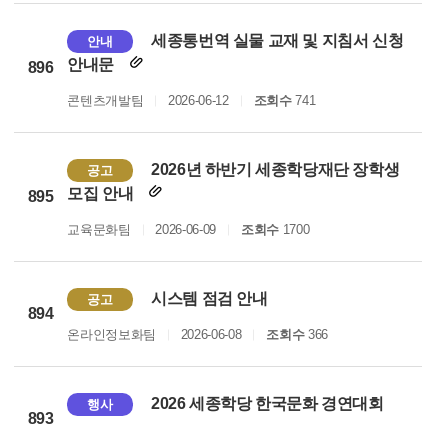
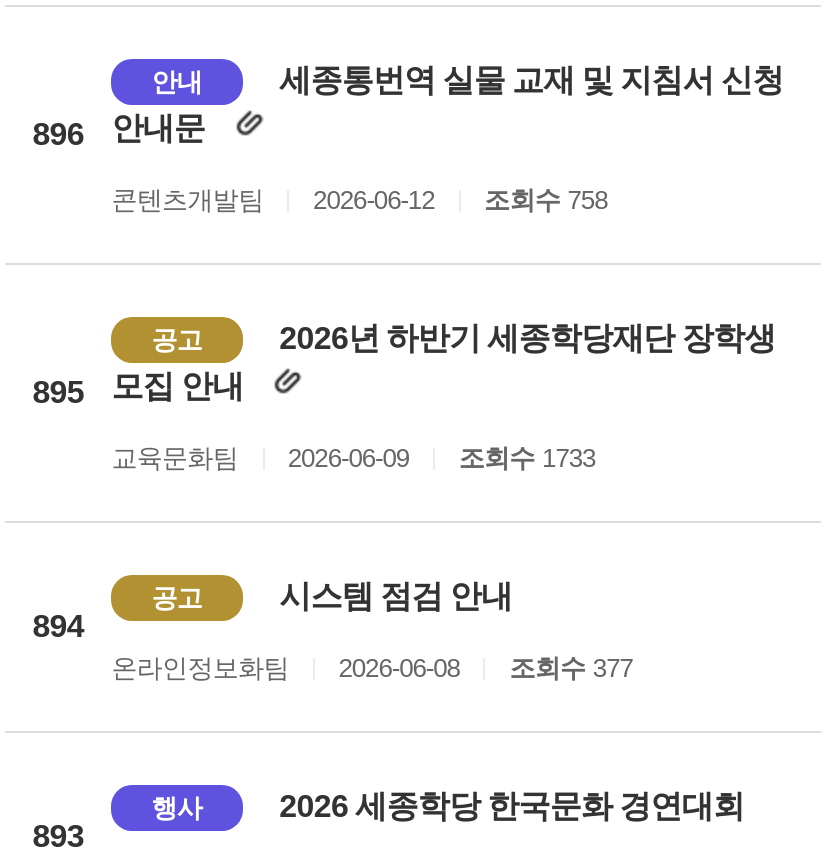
- 콘텐츠개발팀 2026-06-12 조회수 741
+ 콘텐츠개발팀 2026-06-12 조회수 758

- 교육문화팀 2026-06-09 조회수 1700
+ 교육문화팀 2026-06-09 조회수 1733

- 온라인정보화팀 2026-06-08 조회수 366
+ 온라인정보화팀 2026-06-08 조회수 377
